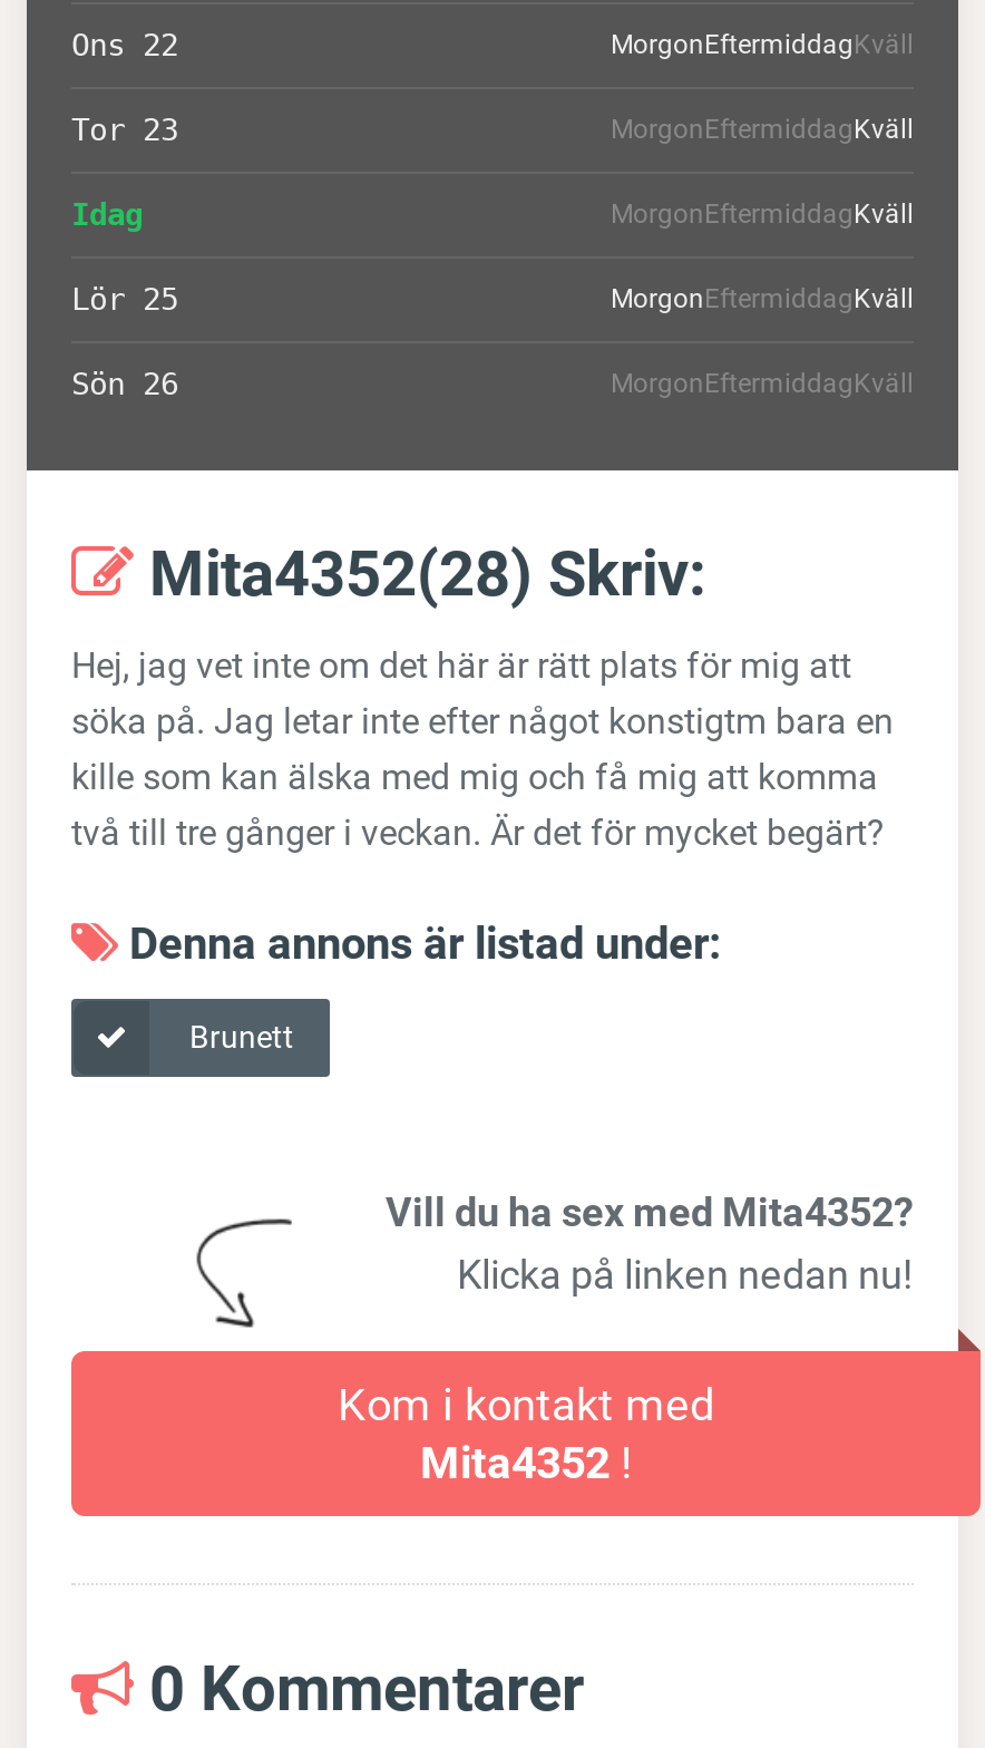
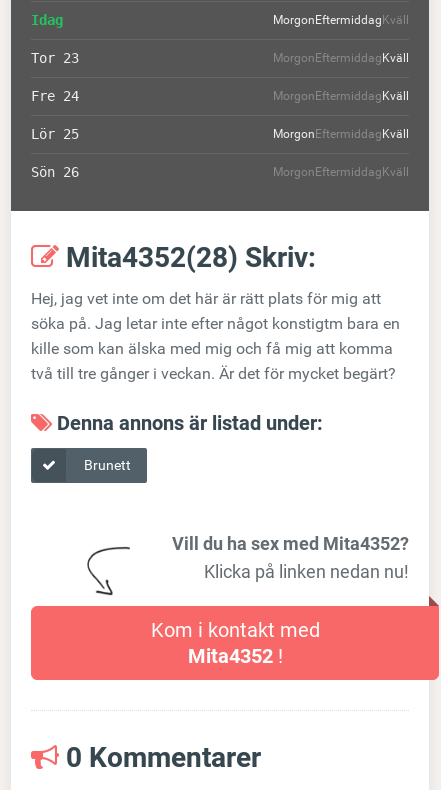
- Ons 22

+ Fre 24

moved up: Idag
